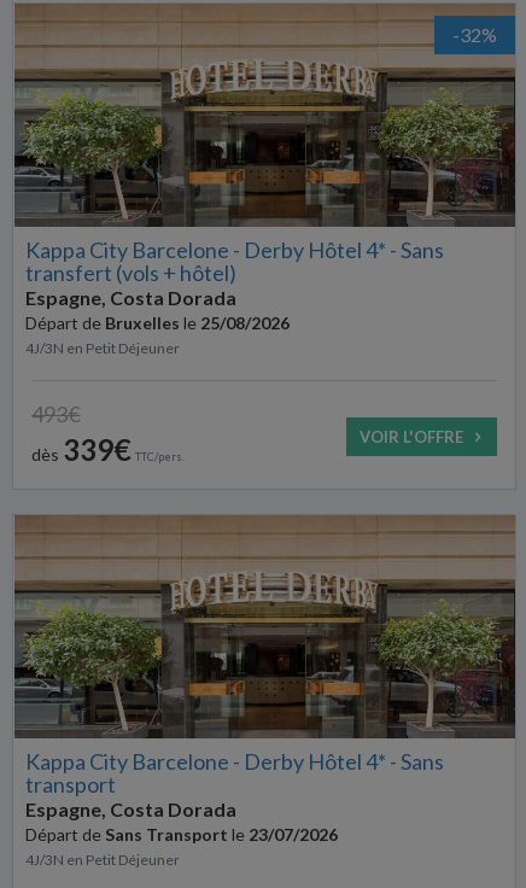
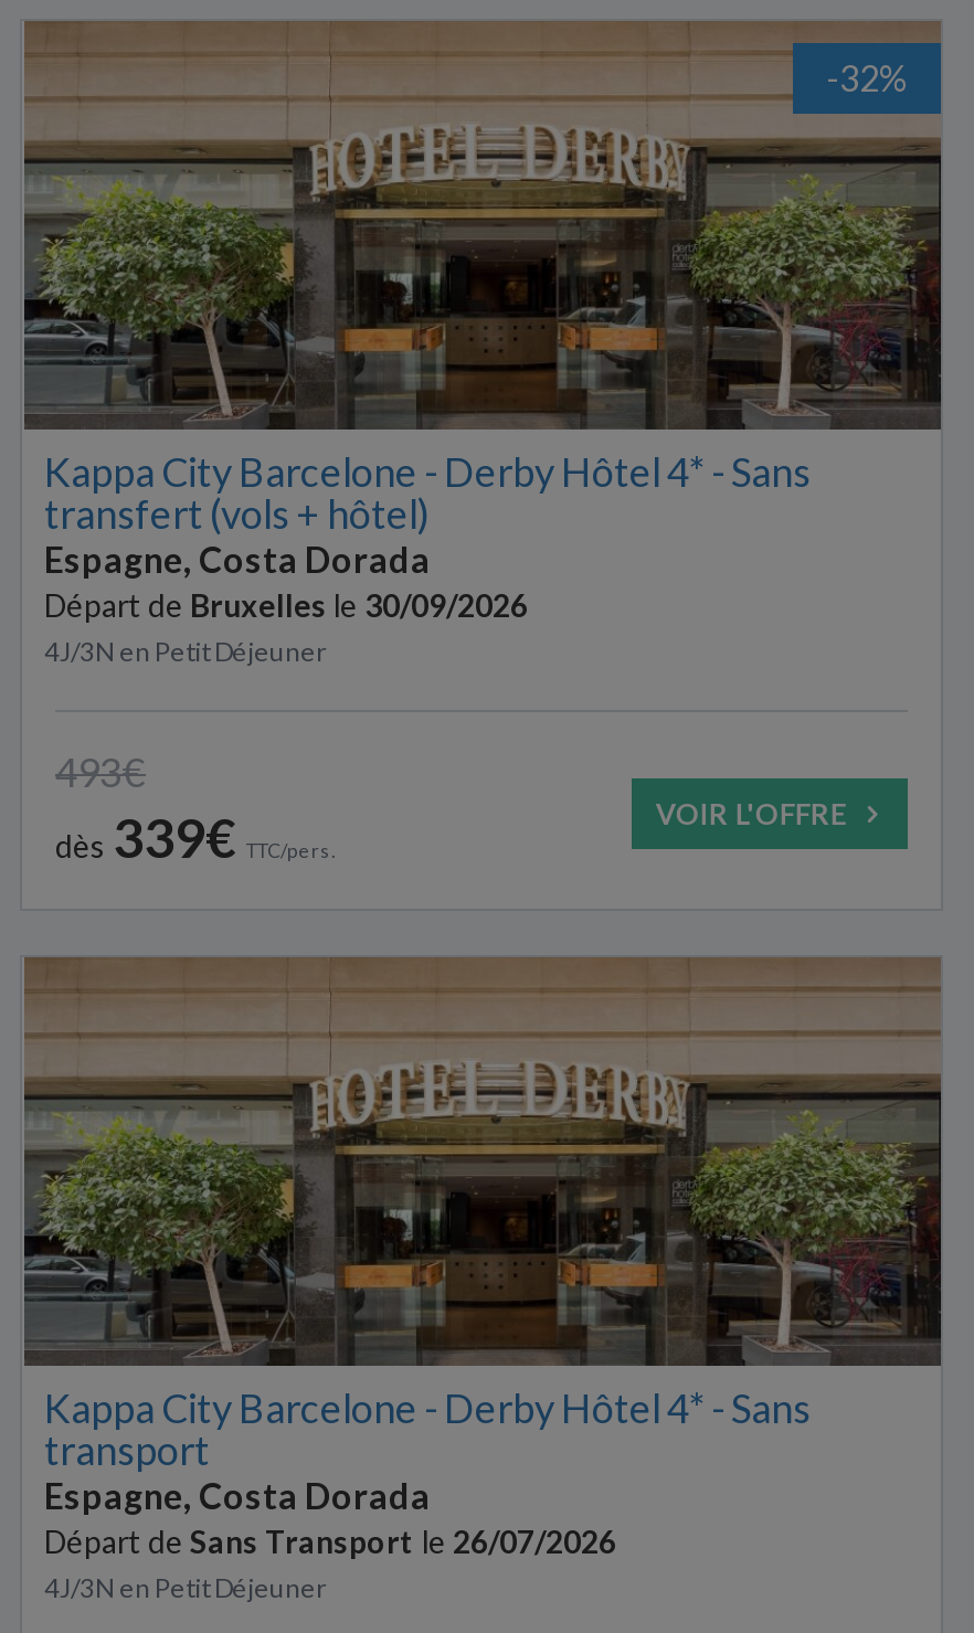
- Départ de Bruxelles le 25/08/2026
+ Départ de Bruxelles le 30/09/2026

- Départ de Sans Transport le 23/07/2026
+ Départ de Sans Transport le 26/07/2026
